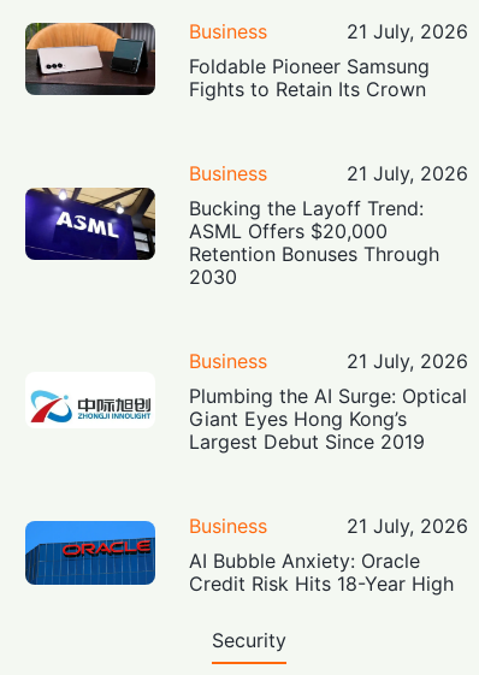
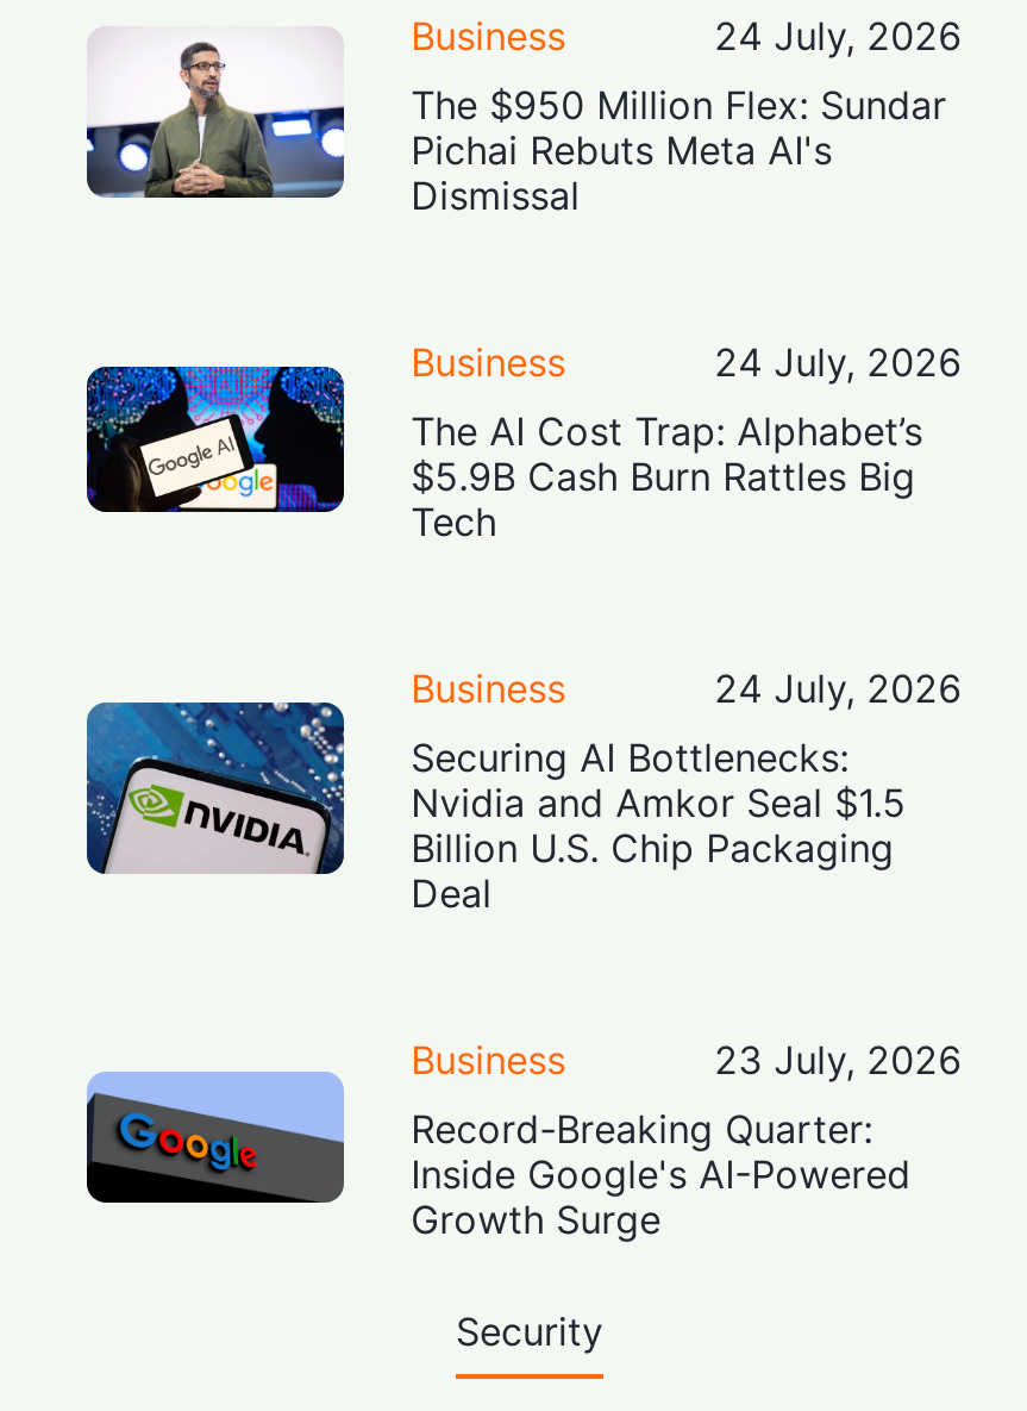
- [image]
- 21 July, 2026
- Foldable Pioneer Samsung
- Fights to Retain Its Crown
+ [image]
+ 24 July, 2026
+ The $950 Million Flex: Sundar
+ Pichai Rebuts Meta AI's
+ Dismissal

- [image]
- 21 July, 2026
- Bucking the Layoff Trend:
- ASML Offers $20,000
- Retention Bonuses Through
- 2030
+ [image]
+ 24 July, 2026
+ The AI Cost Trap: Alphabet’s
+ $5.9B Cash Burn Rattles Big
+ Tech

- [image]
- 21 July, 2026
- Plumbing the AI Surge: Optical
- Giant Eyes Hong Kong’s
- Largest Debut Since 2019
+ [image]
+ 24 July, 2026
+ Securing AI Bottlenecks:
+ Nvidia and Amkor Seal $1.5
+ Billion U.S. Chip Packaging
+ Deal

- [image]
- 21 July, 2026
- AI Bubble Anxiety: Oracle
- Credit Risk Hits 18-Year High
+ [image]
+ 23 July, 2026
+ Record-Breaking Quarter:
+ Inside Google's AI-Powered
+ Growth Surge
